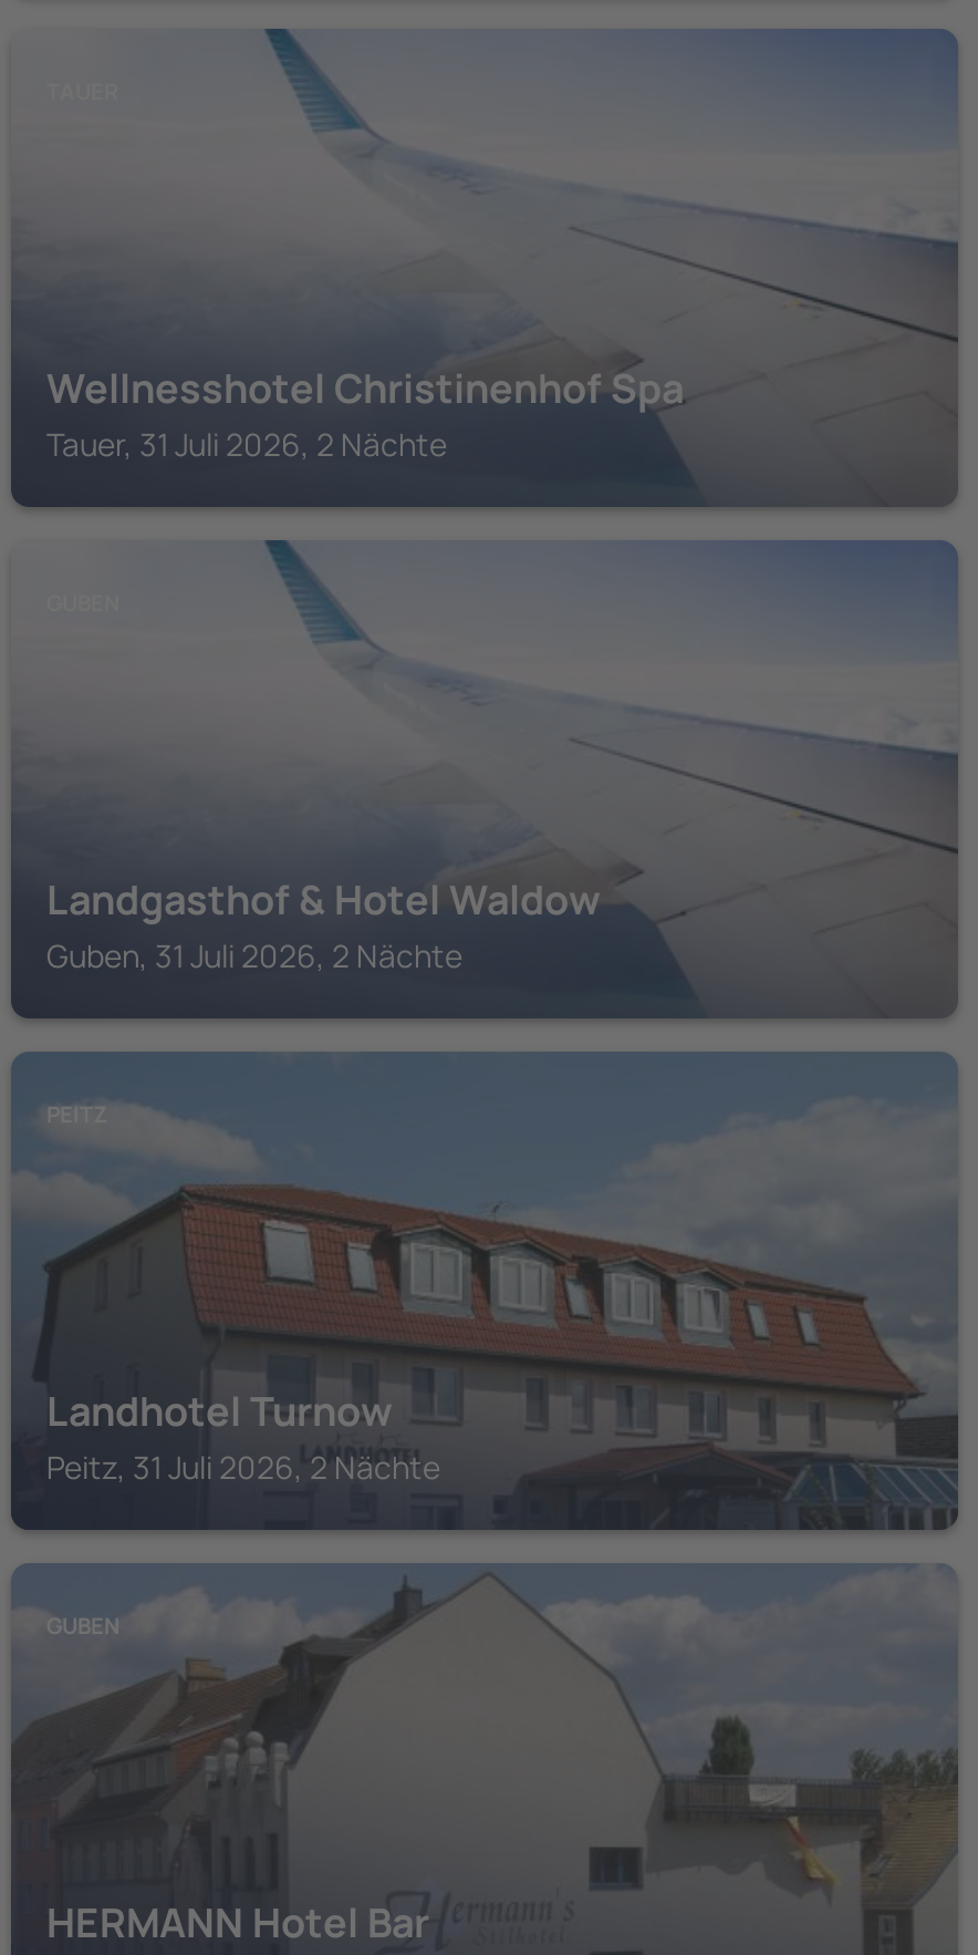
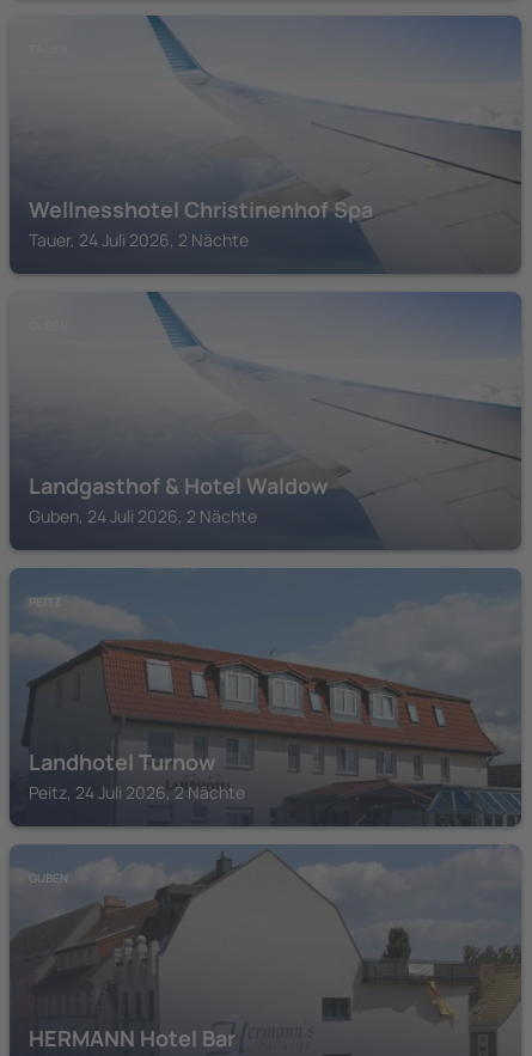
- Tauer, 31 Juli 2026, 2 Nächte
+ Tauer, 24 Juli 2026, 2 Nächte

- Guben, 31 Juli 2026, 2 Nächte
+ Guben, 24 Juli 2026, 2 Nächte

- Peitz, 31 Juli 2026, 2 Nächte
+ Peitz, 24 Juli 2026, 2 Nächte
